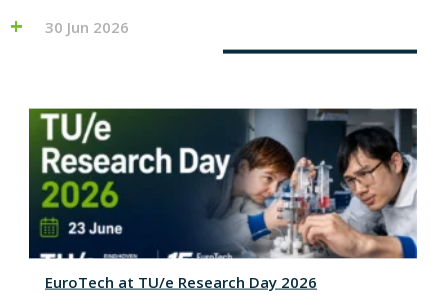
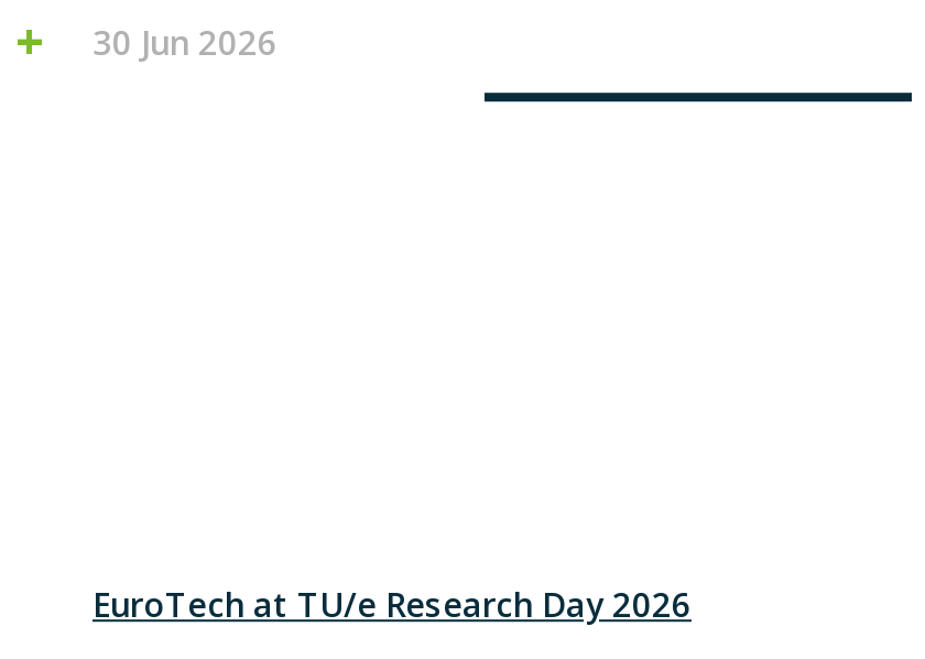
- [image]
